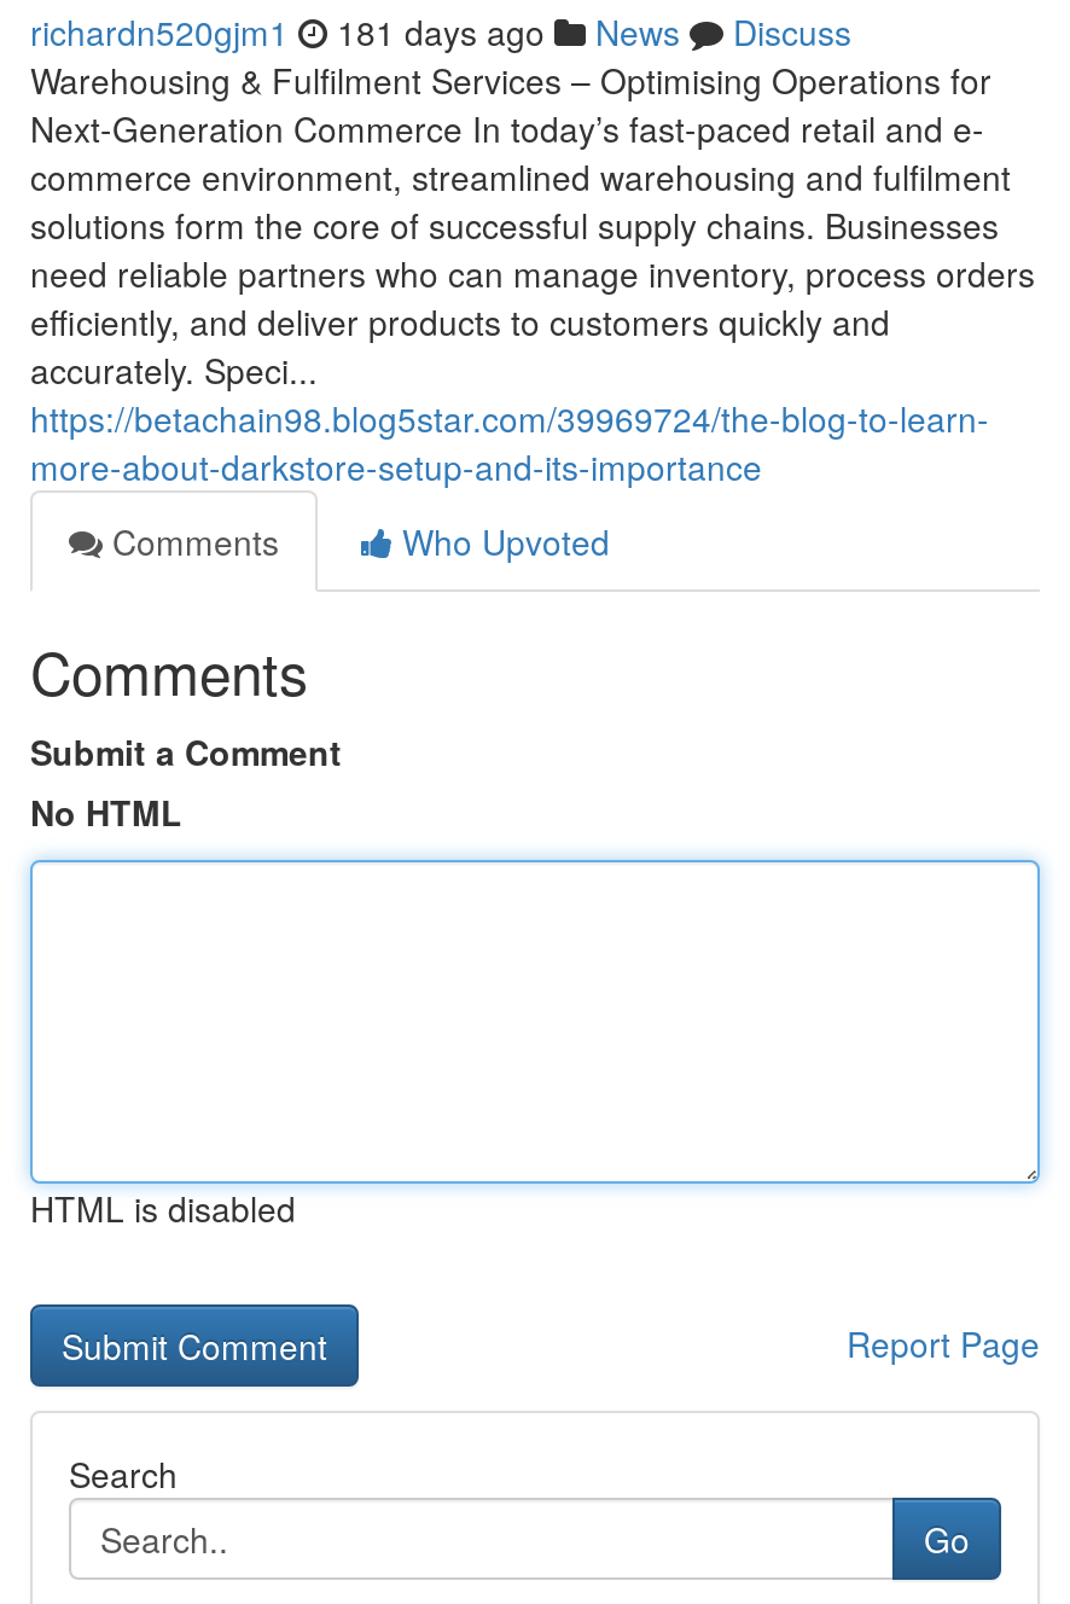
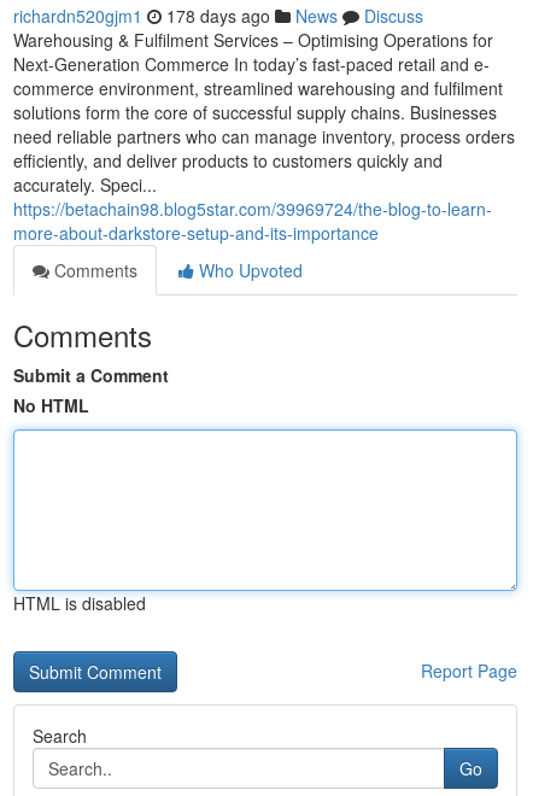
- richardn520gjm1 181 days ago News Discuss
+ richardn520gjm1 178 days ago News Discuss
